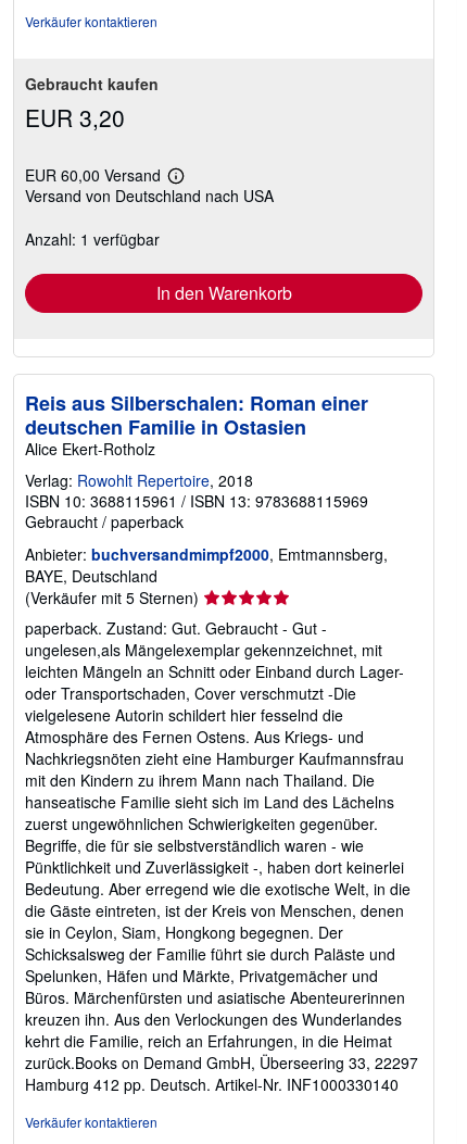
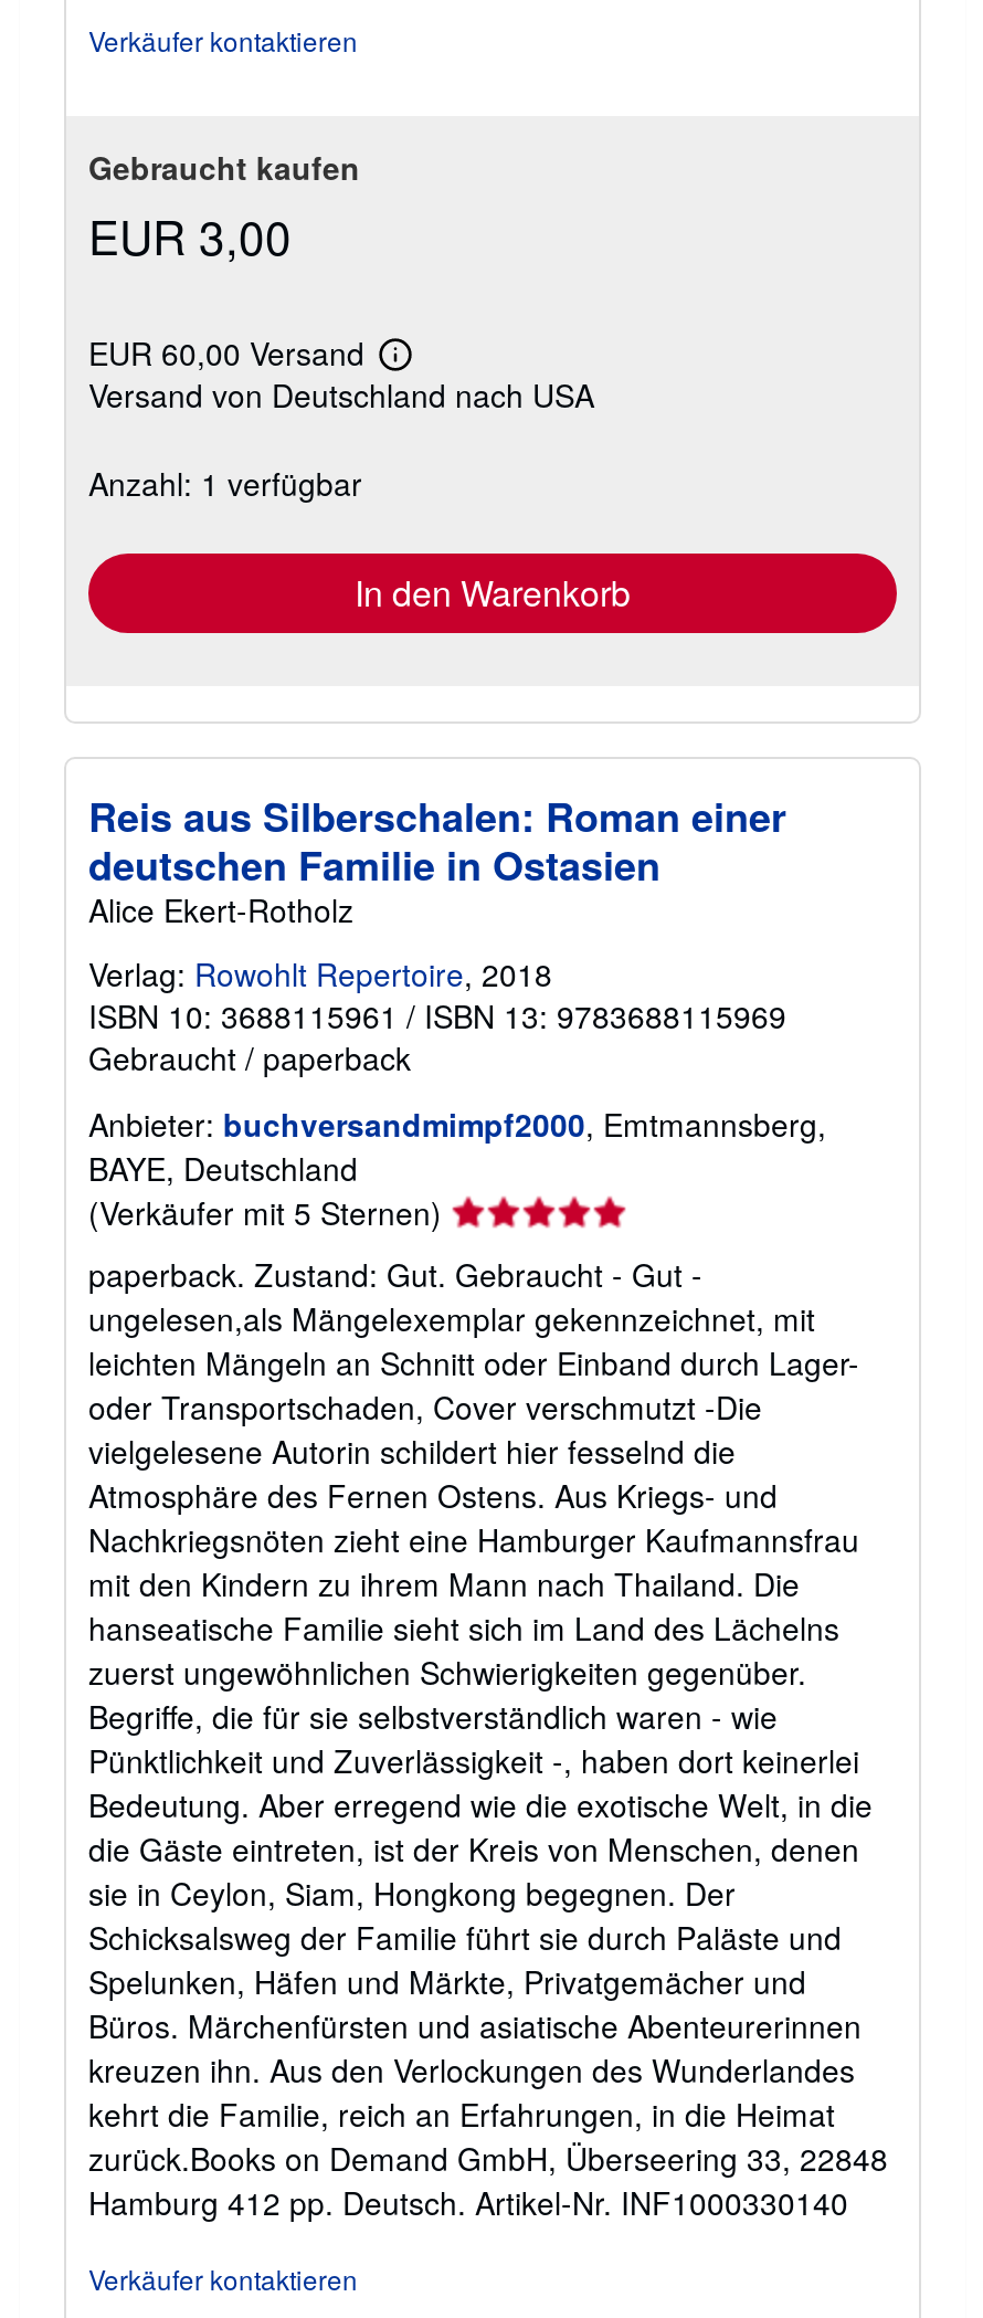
- EUR 3,20
+ EUR 3,00

- zurück.Books on Demand GmbH, Überseering 33, 22297
+ zurück.Books on Demand GmbH, Überseering 33, 22848
